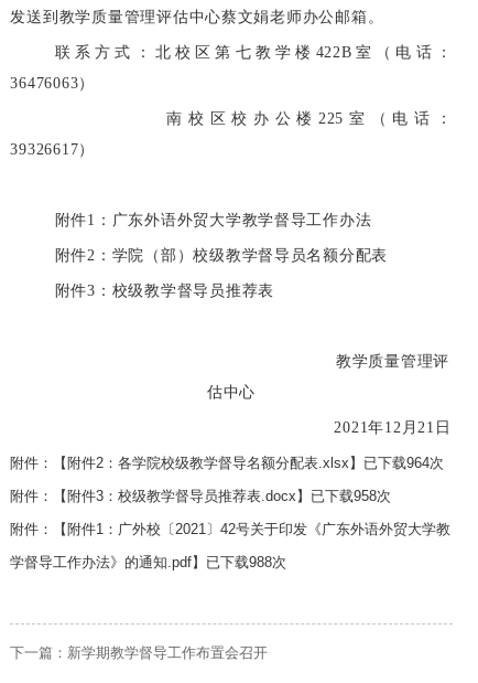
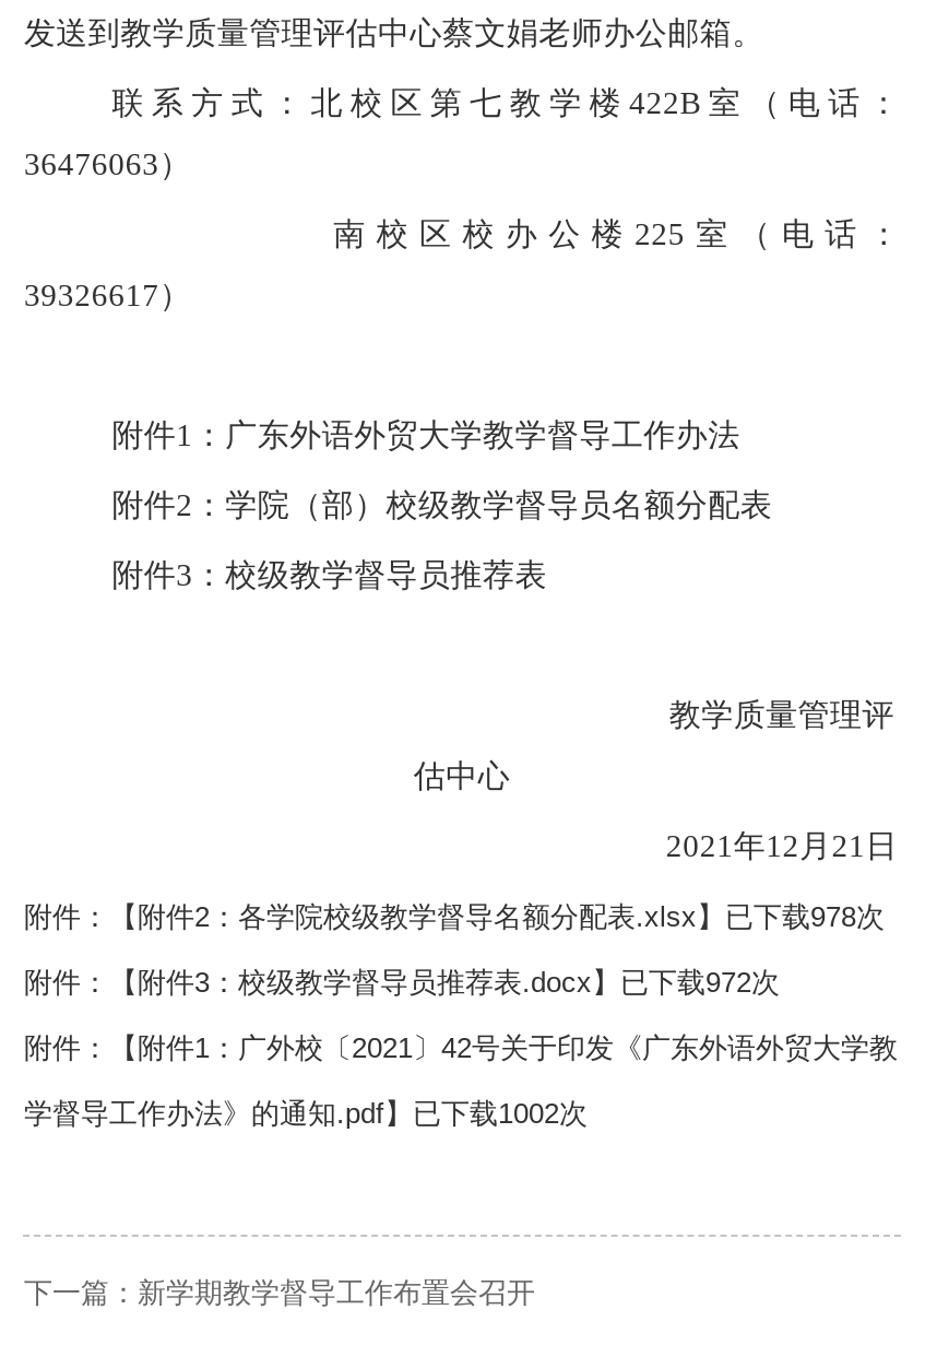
- 附件：【附件2：各学院校级教学督导名额分配表.xlsx】已下载964次
+ 附件：【附件2：各学院校级教学督导名额分配表.xlsx】已下载978次

- 附件：【附件3：校级教学督导员推荐表.docx】已下载958次
+ 附件：【附件3：校级教学督导员推荐表.docx】已下载972次

- 学督导工作办法》的通知.pdf】已下载988次
+ 学督导工作办法》的通知.pdf】已下载1002次
